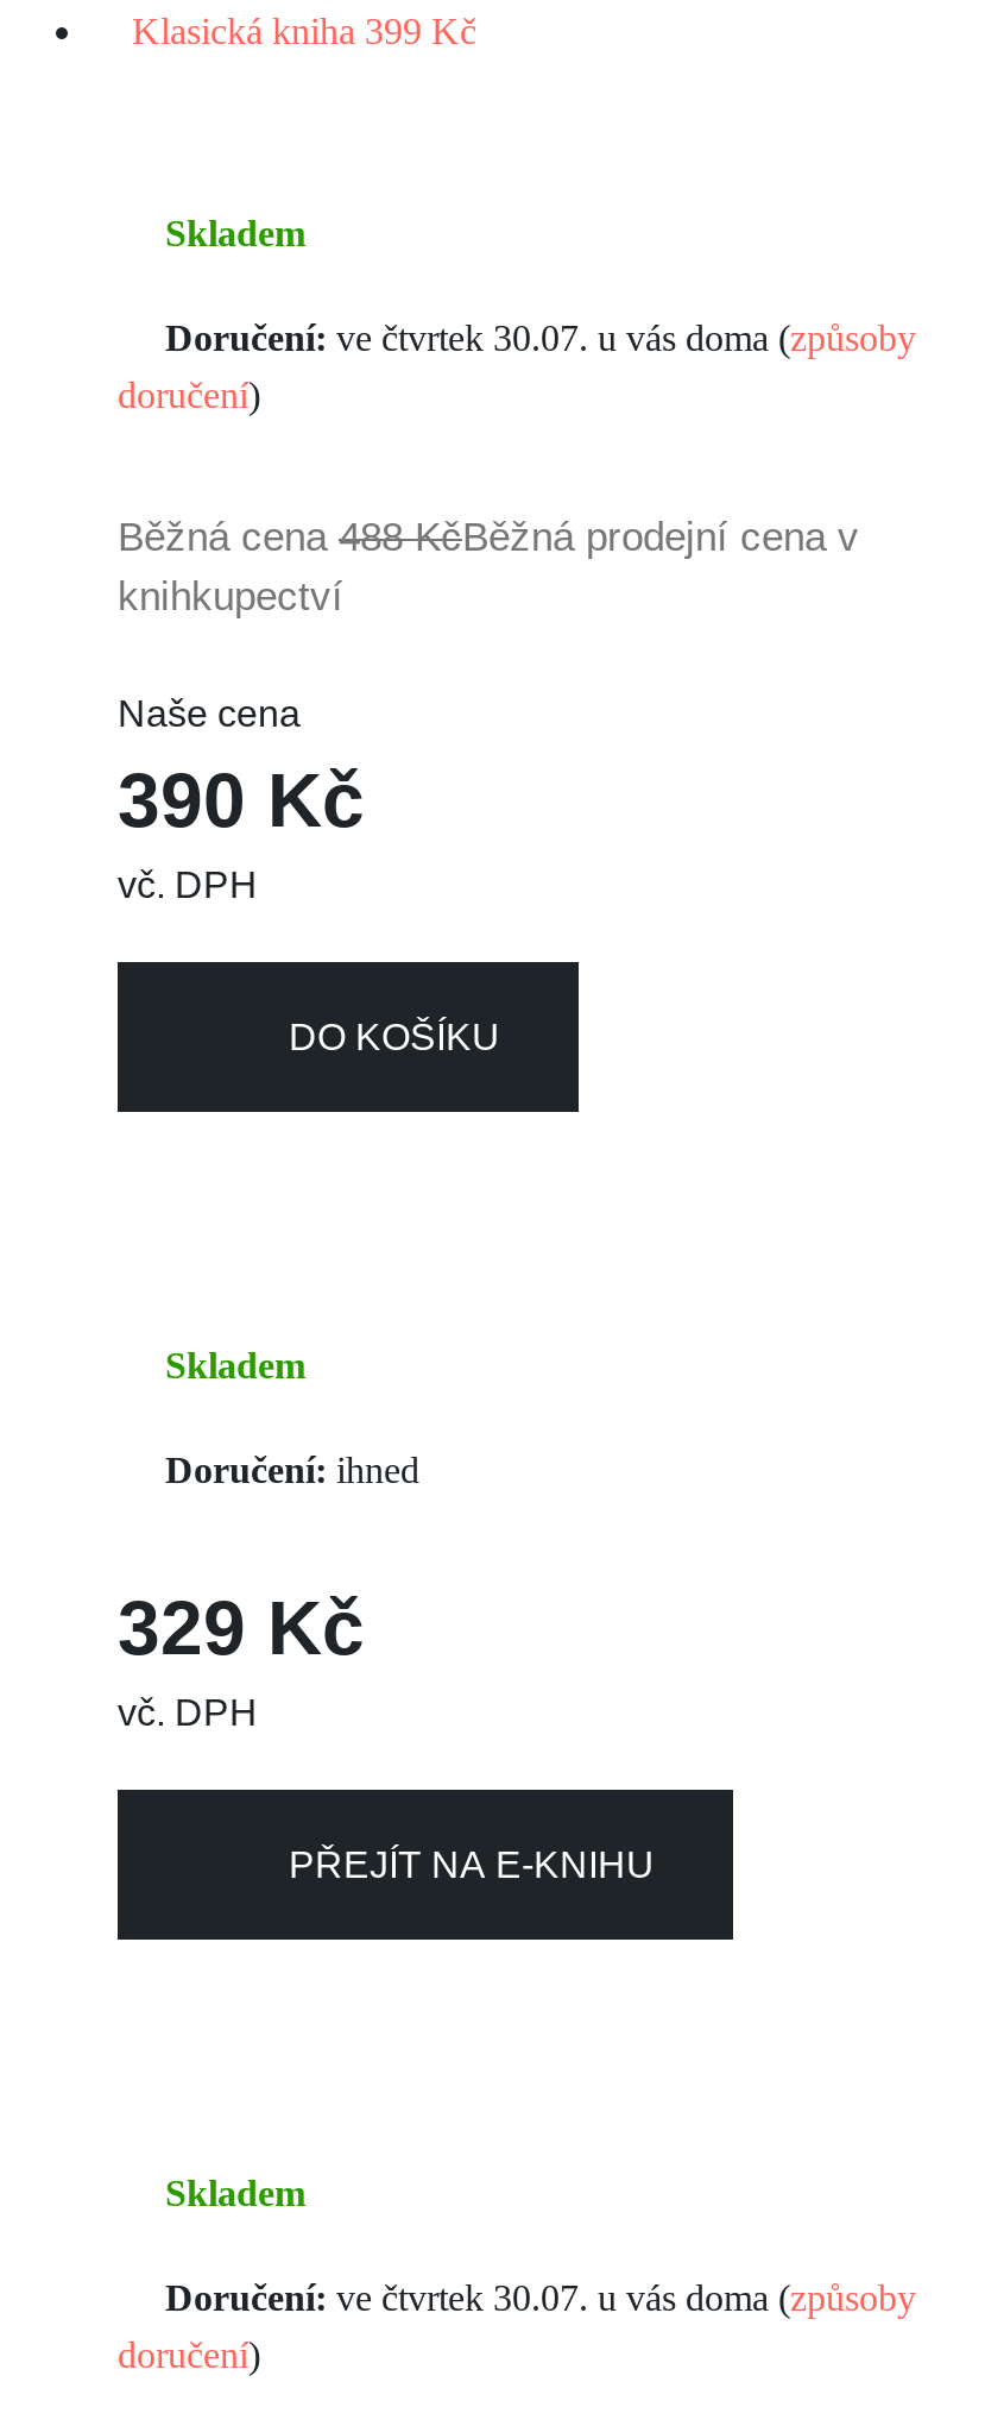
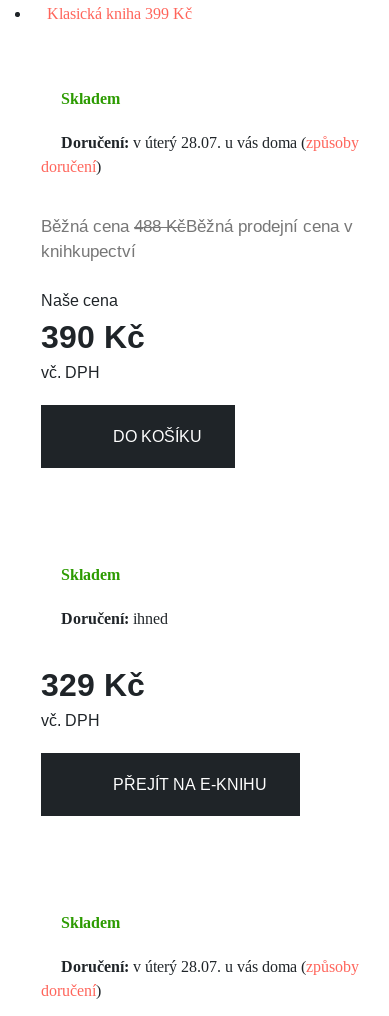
- Doručení: ve čtvrtek 30.07. u vás doma (způsoby
+ Doručení: v úterý 28.07. u vás doma (způsoby

- Doručení: ve čtvrtek 30.07. u vás doma (způsoby
+ Doručení: v úterý 28.07. u vás doma (způsoby
